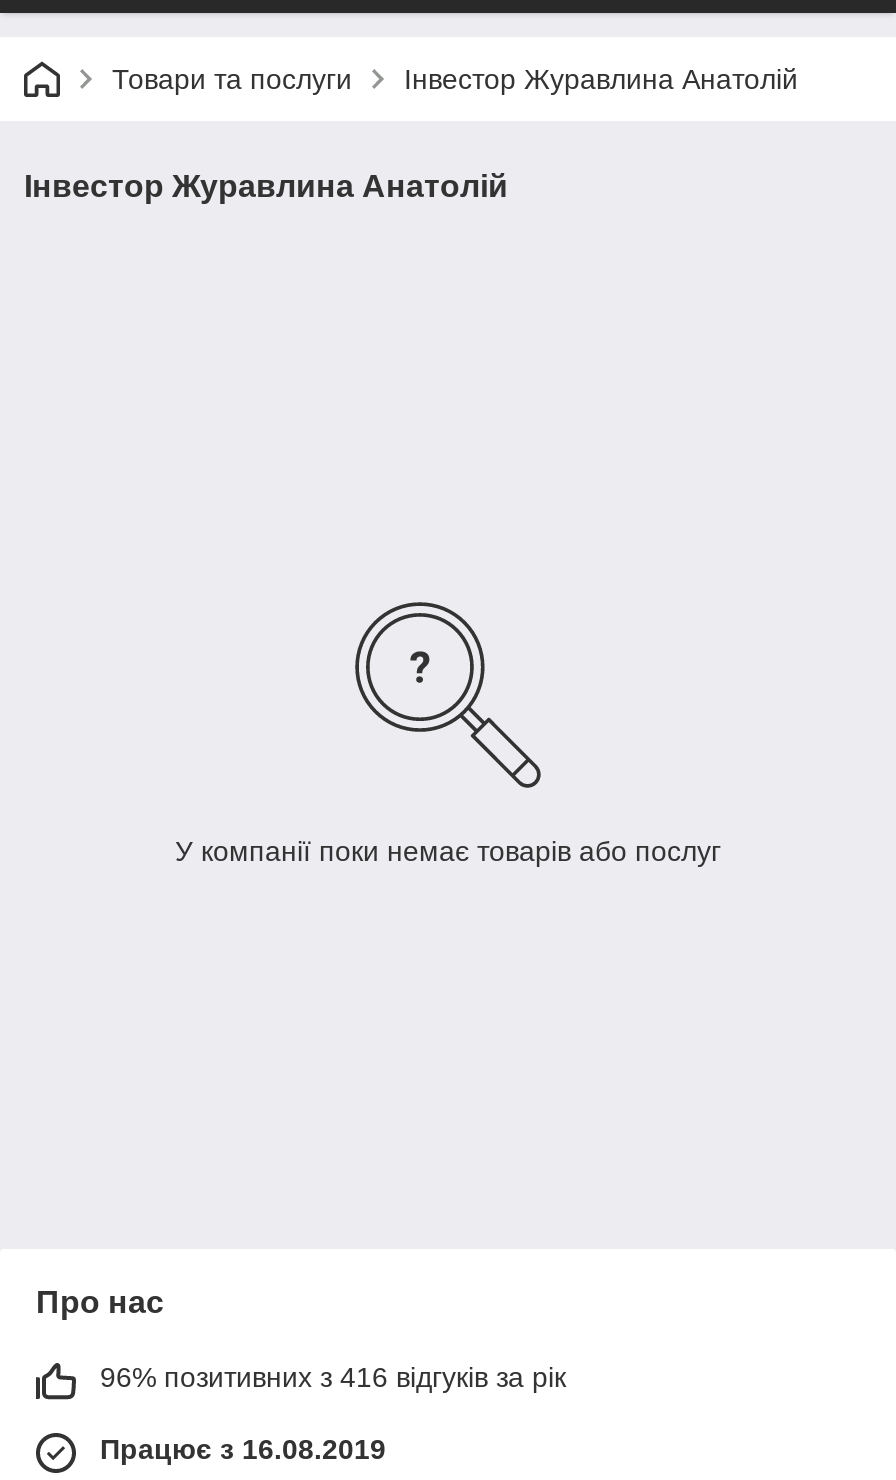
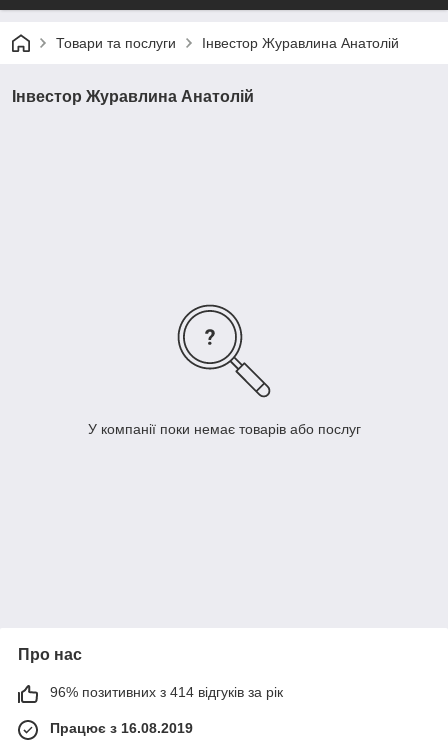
- 96% позитивних з 416 відгуків за рік
+ 96% позитивних з 414 відгуків за рік
